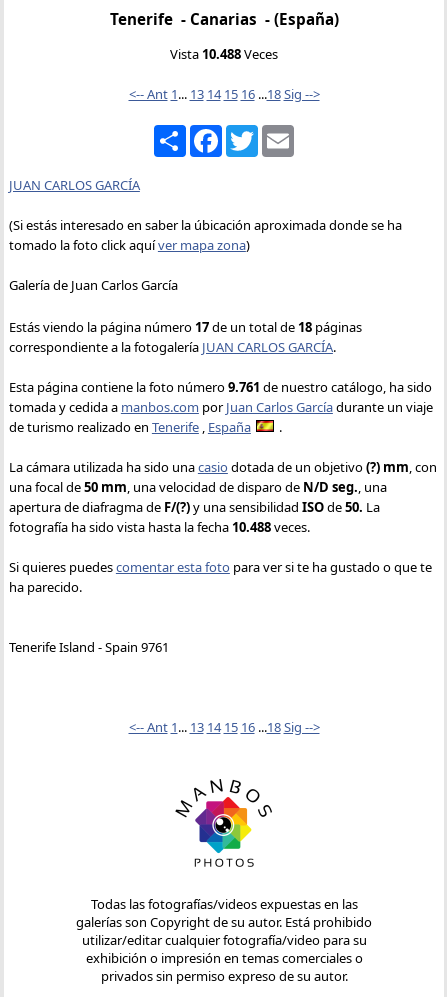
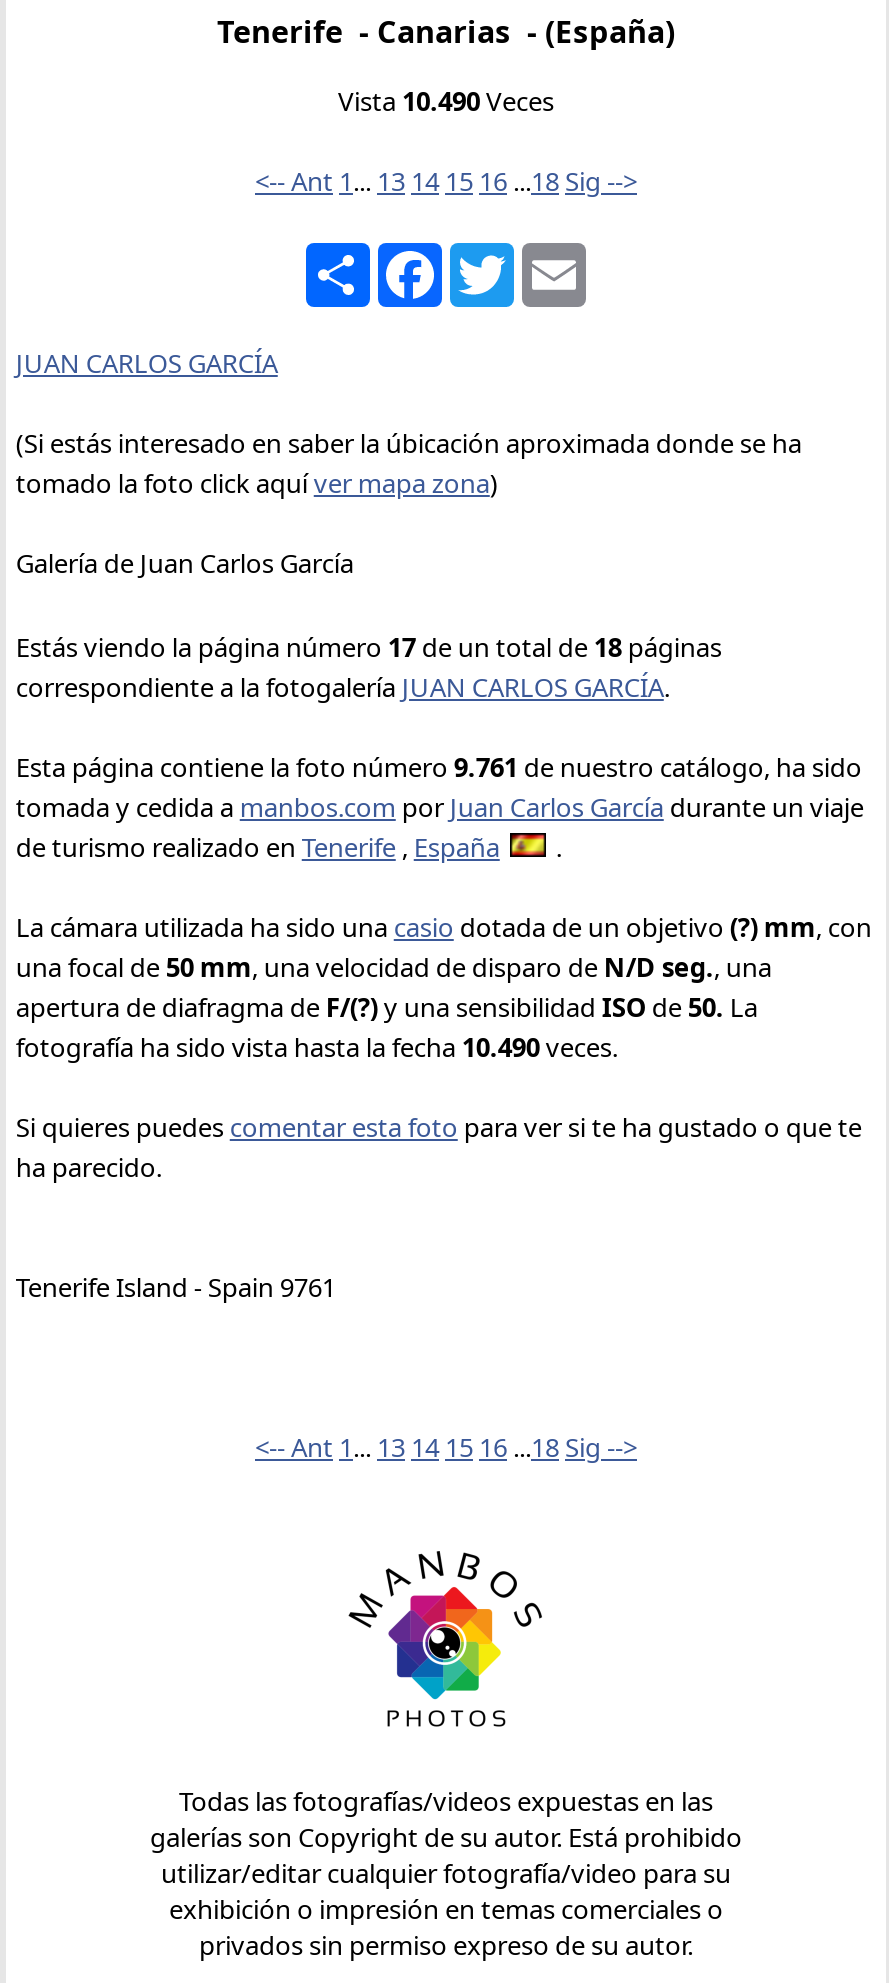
- Vista 10.488Veces
+ Vista 10.490Veces

- fotografía ha sido vista hasta la fecha 10.488veces.
+ fotografía ha sido vista hasta la fecha 10.490veces.
